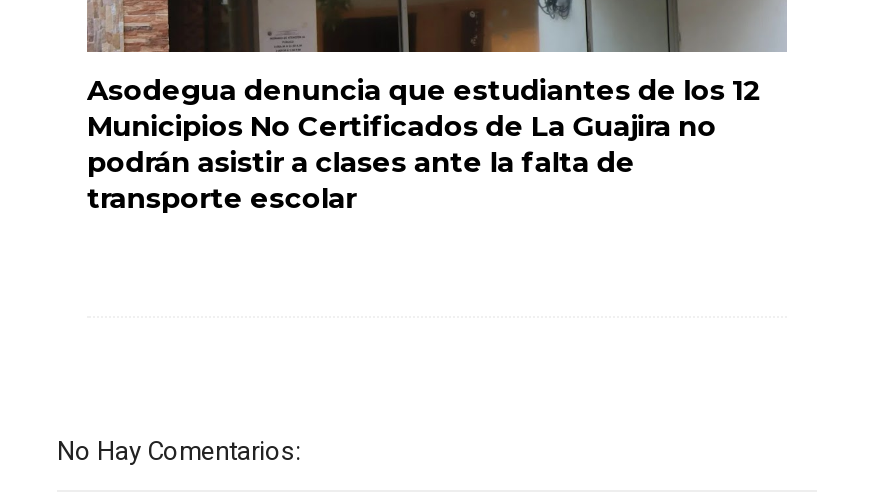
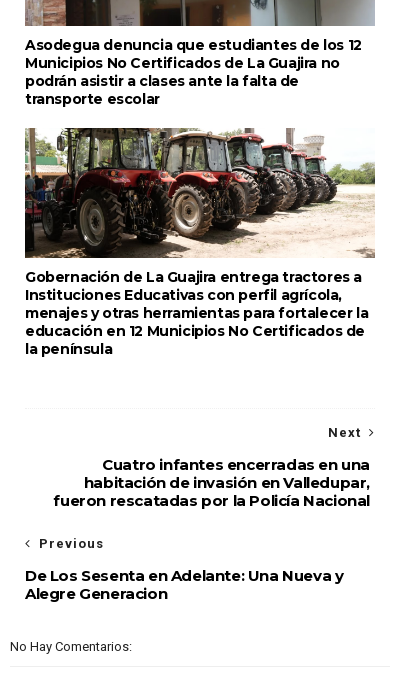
+ [image]
+ Gobernación de La Guajira entrega tractores a
+ Instituciones Educativas con perfil agrícola,
+ menajes y otras herramientas para fortalecer la
+ educación en 12 Municipios No Certificados de
+ la península

+ Next
+ Cuatro infantes encerradas en una
+ habitación de invasión en Valledupar,
+ fueron rescatadas por la Policía Nacional
+ Previous
+ De Los Sesenta en Adelante: Una Nueva y
+ Alegre Generacion
